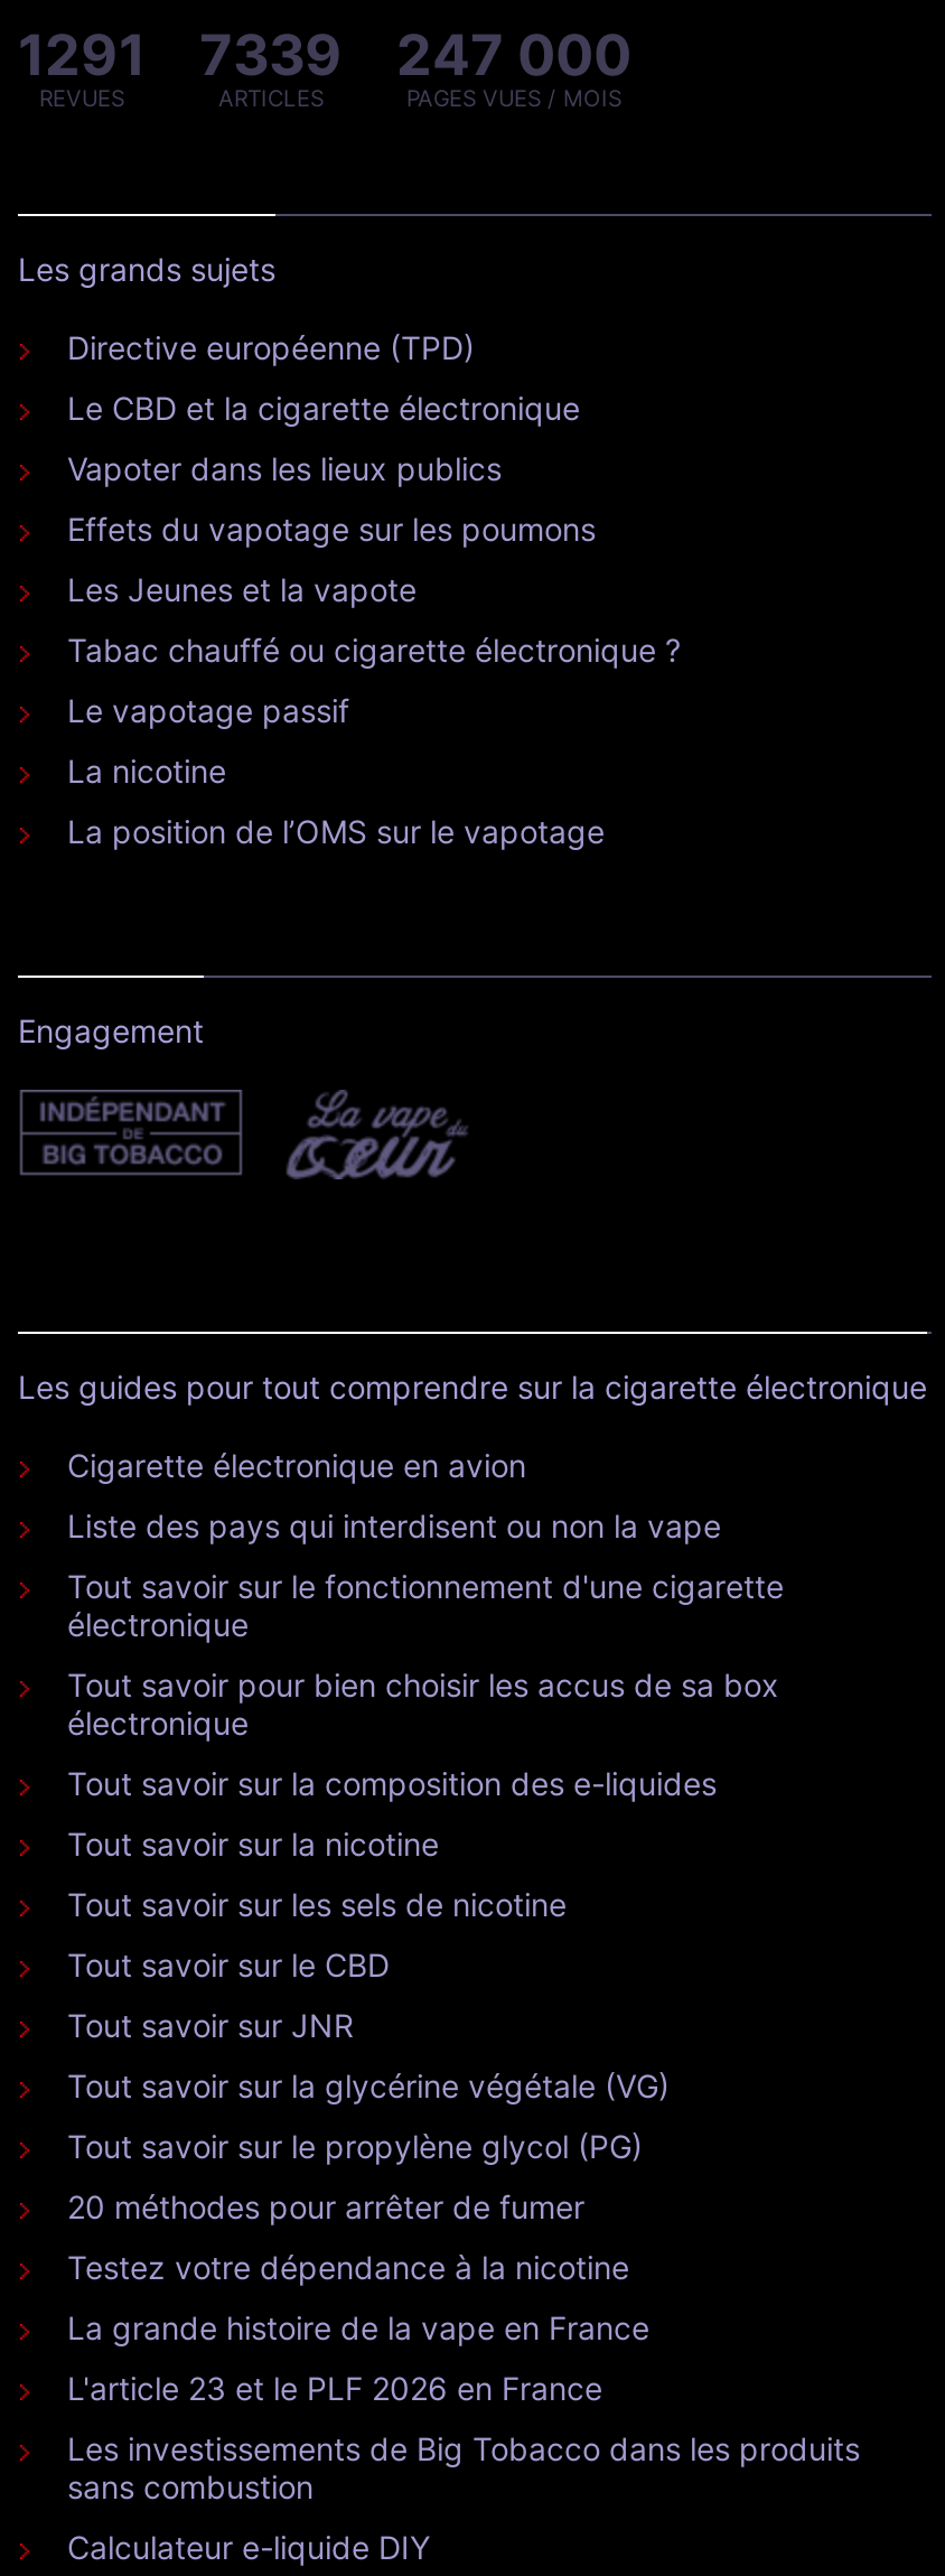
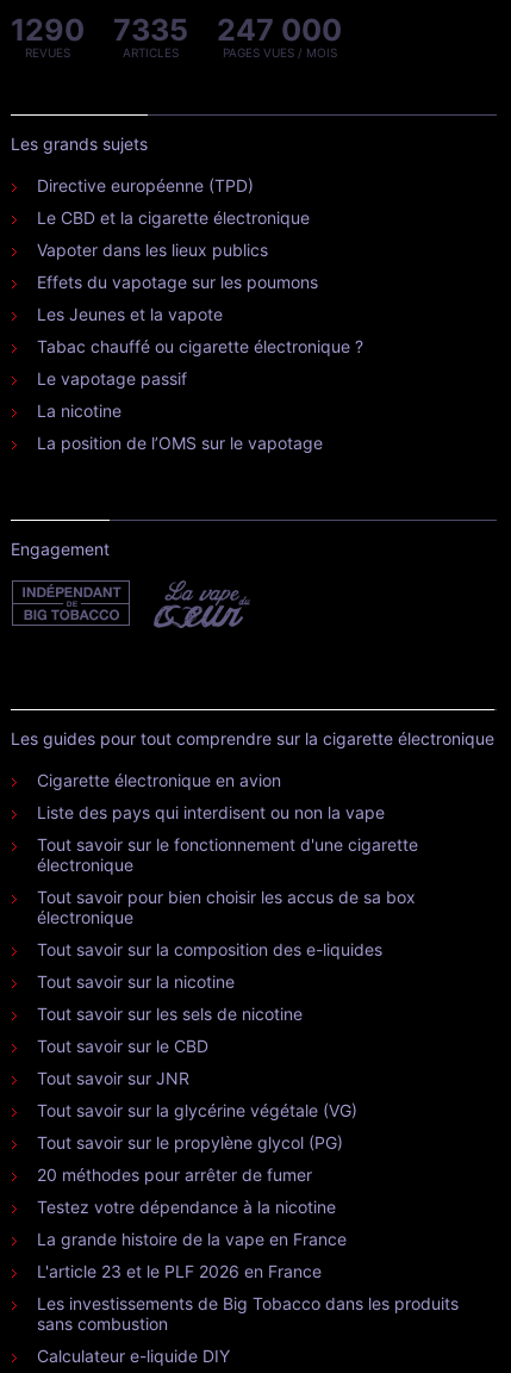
- 1291
+ 1290

- 7339
+ 7335
